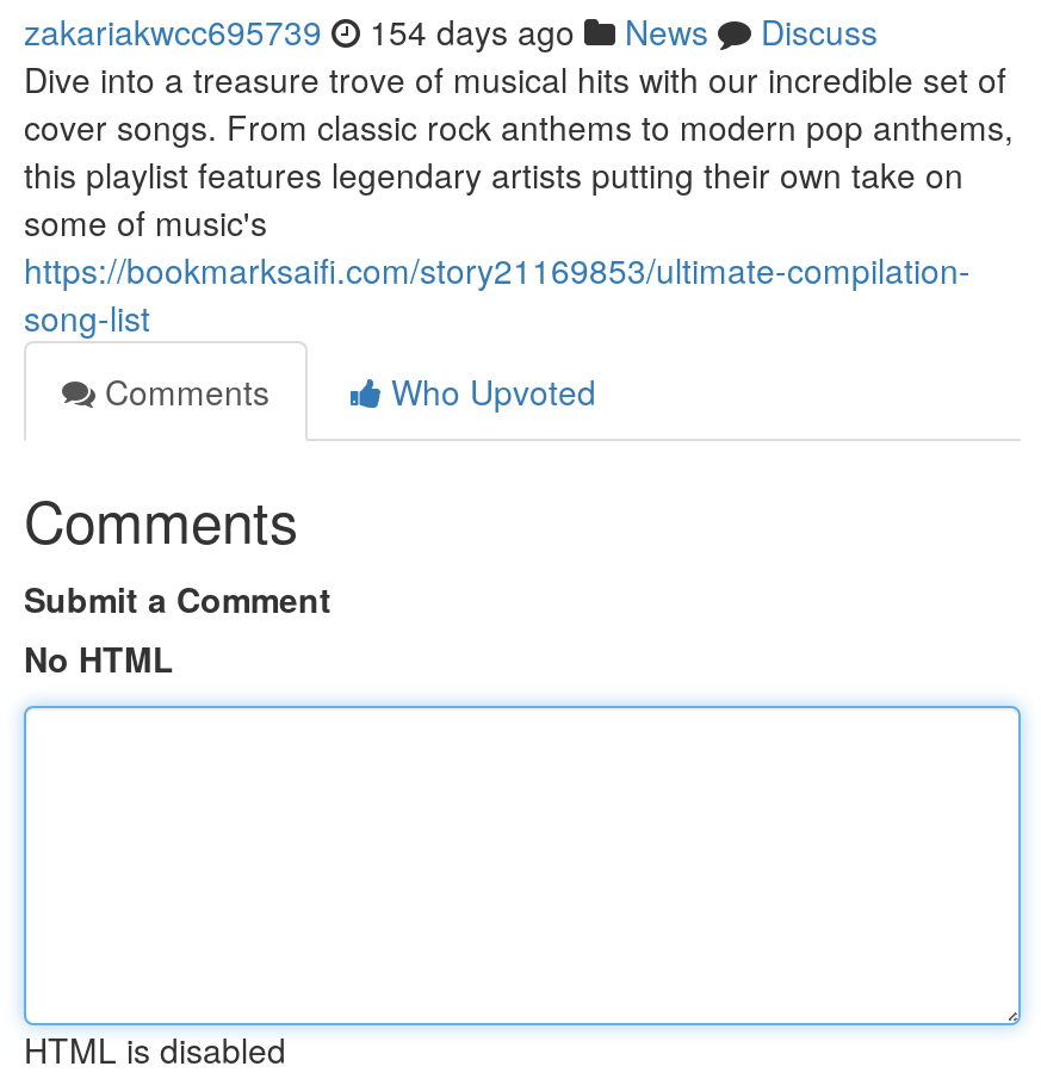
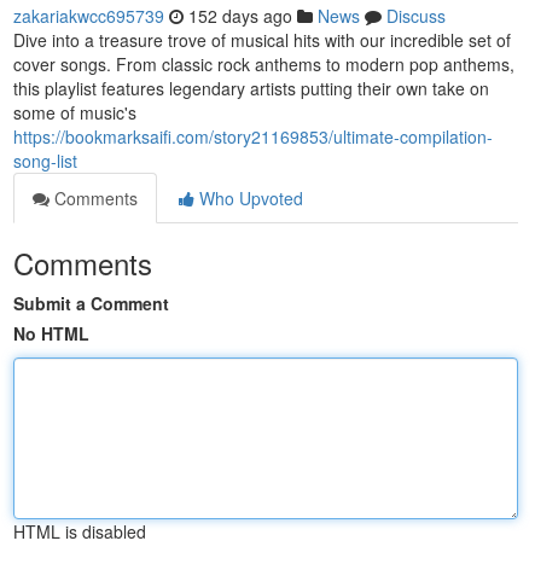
- zakariakwcc695739 154 days ago News Discuss
+ zakariakwcc695739 152 days ago News Discuss
